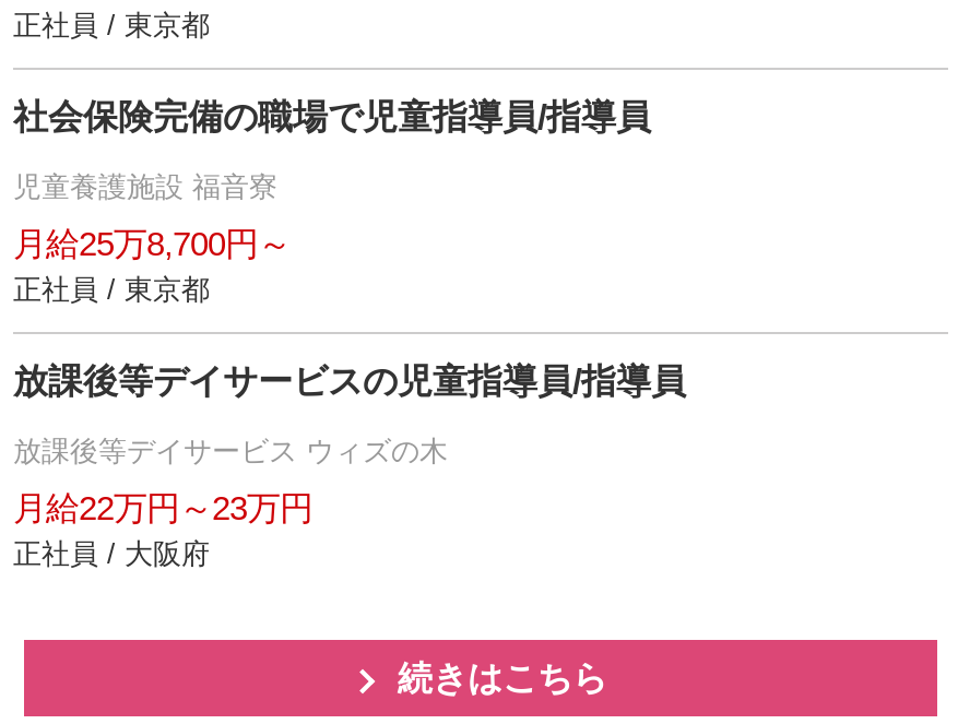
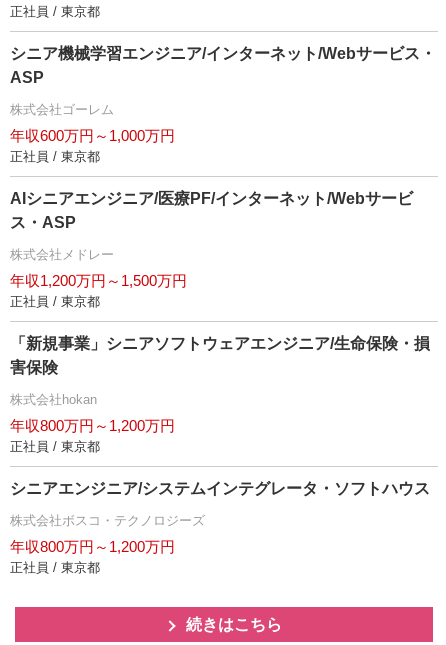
- 社会保険完備の職場で児童指導員/指導員
+ シニア機械学習エンジニア/インターネット/Webサービス・
+ ASP

- 児童養護施設 福音寮
+ 株式会社ゴーレム

- 月給25万8,700円～
+ 年収600万円～1,000万円

- 放課後等デイサービスの児童指導員/指導員
- 放課後等デイサービス ウィズの木
- 月給22万円～23万円
- 正社員 / 大阪府
+ AIシニアエンジニア/医療PF/インターネット/Webサービ
+ ス・ASP
+ 株式会社メドレー
+ 年収1,200万円～1,500万円
+ 正社員 / 東京都
+ 「新規事業」シニアソフトウェアエンジニア/生命保険・損
+ 害保険
+ 株式会社hokan
+ 年収800万円～1,200万円
+ 正社員 / 東京都
+ シニアエンジニア/システムインテグレータ・ソフトハウス
+ 株式会社ボスコ・テクノロジーズ
+ 年収800万円～1,200万円
+ 正社員 / 東京都
